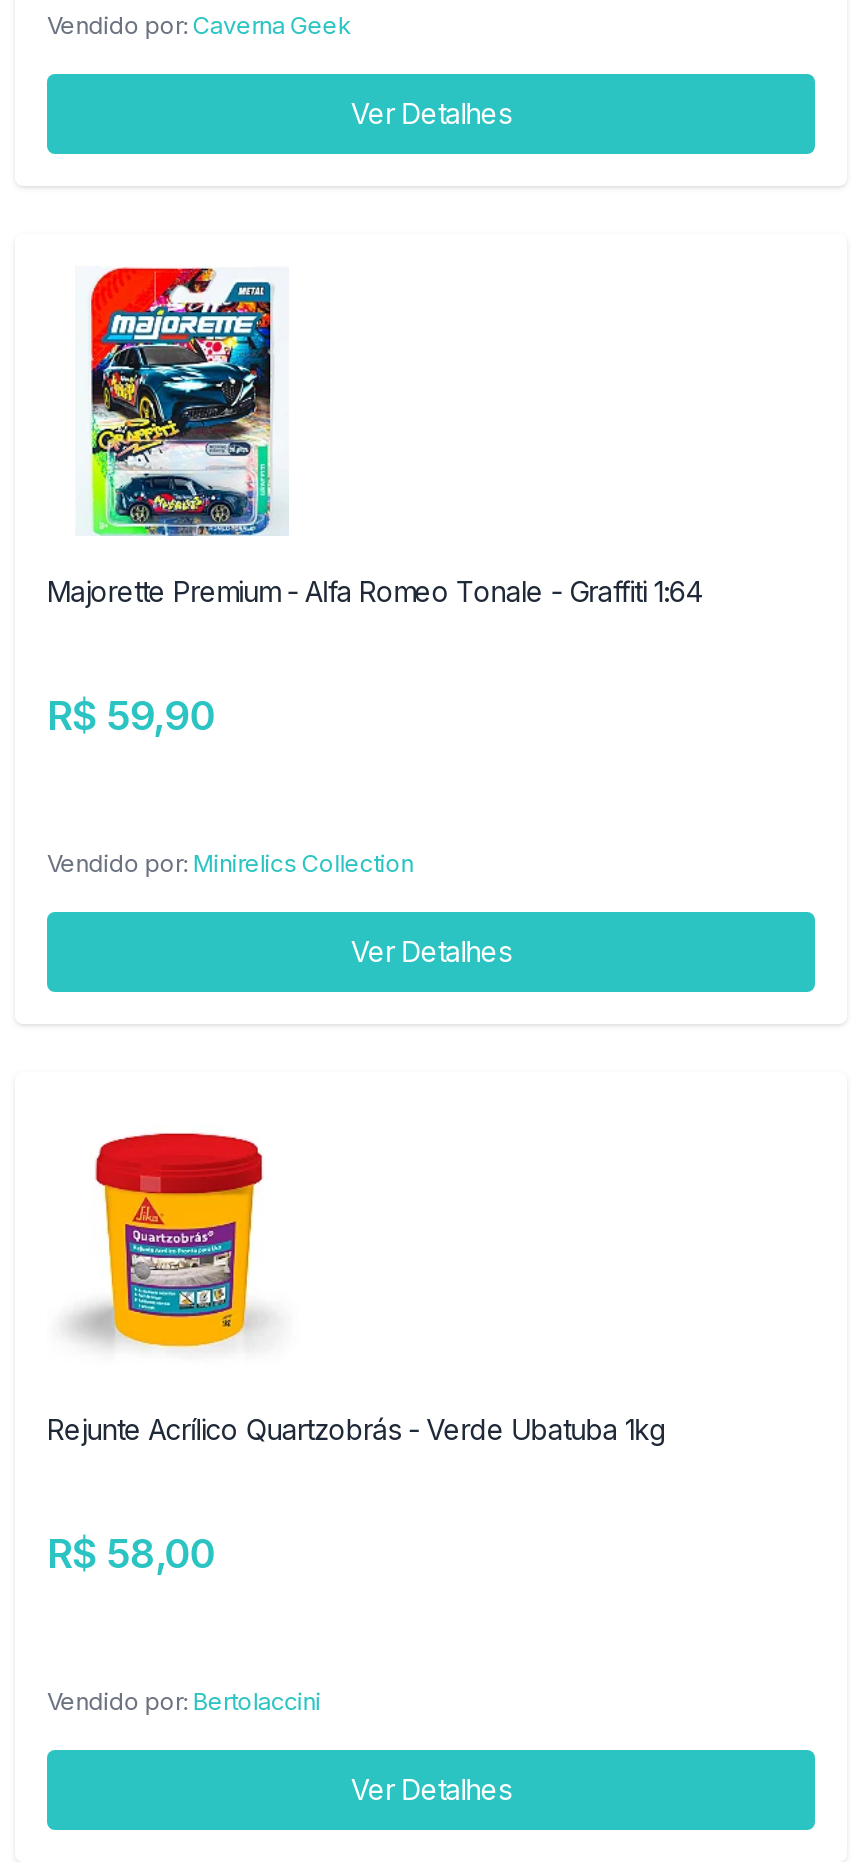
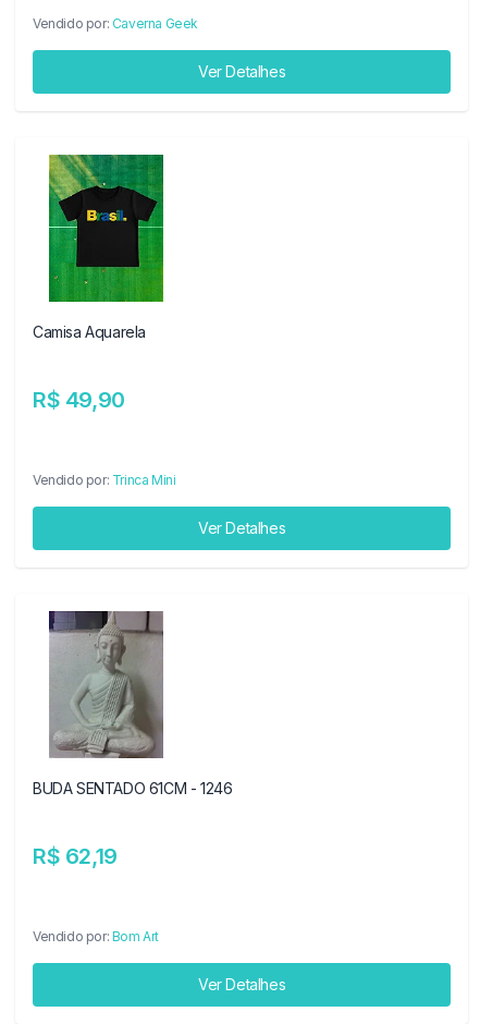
- [image]
- Majorette Premium - Alfa Romeo Tonale - Graffiti 1:64
+ [image]
+ Camisa Aquarela

- R$ 59,90
+ R$ 49,90

- Vendido por: Minirelics Collection
+ Vendido por: Trinca Mini

- [image]
- Rejunte Acrílico Quartzobrás - Verde Ubatuba 1kg
+ [image]
+ BUDA SENTADO 61CM - 1246

- R$ 58,00
+ R$ 62,19

- Vendido por: Bertolaccini
+ Vendido por: Bom Art
